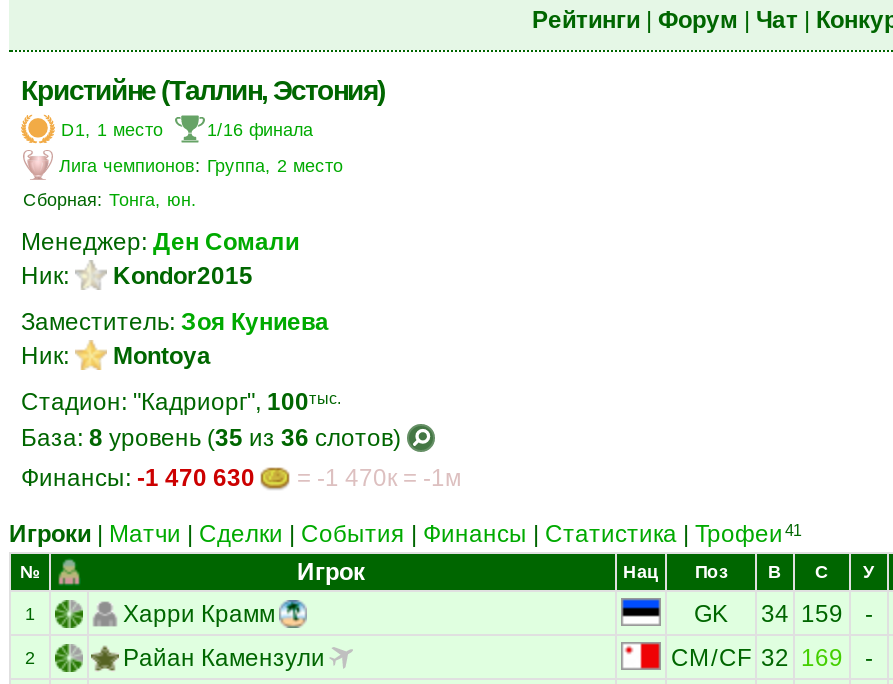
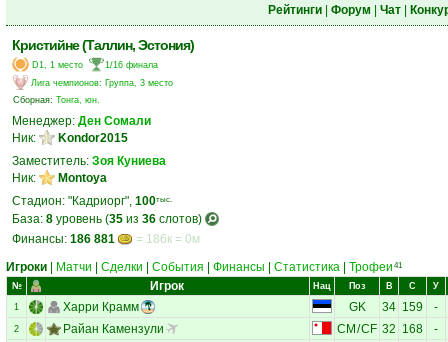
- Лига чемпионов: Группа, 2 место
+ Лига чемпионов: Группа, 3 место

- Финансы: -1 470 630
- = -1 470к = -1м
+ Финансы: 186 881
+ = 186к = 0м

- CM/CF 32 169
+ CM/CF 32 168
